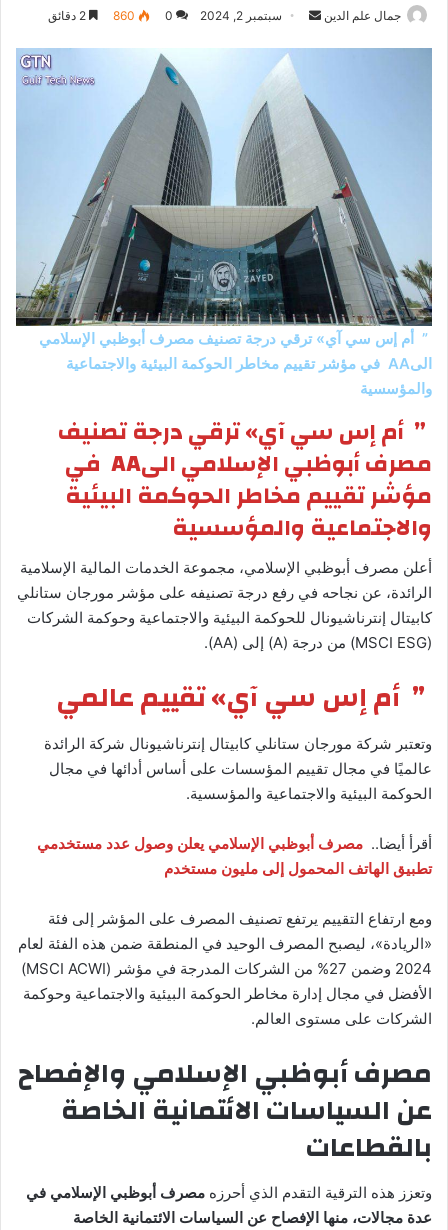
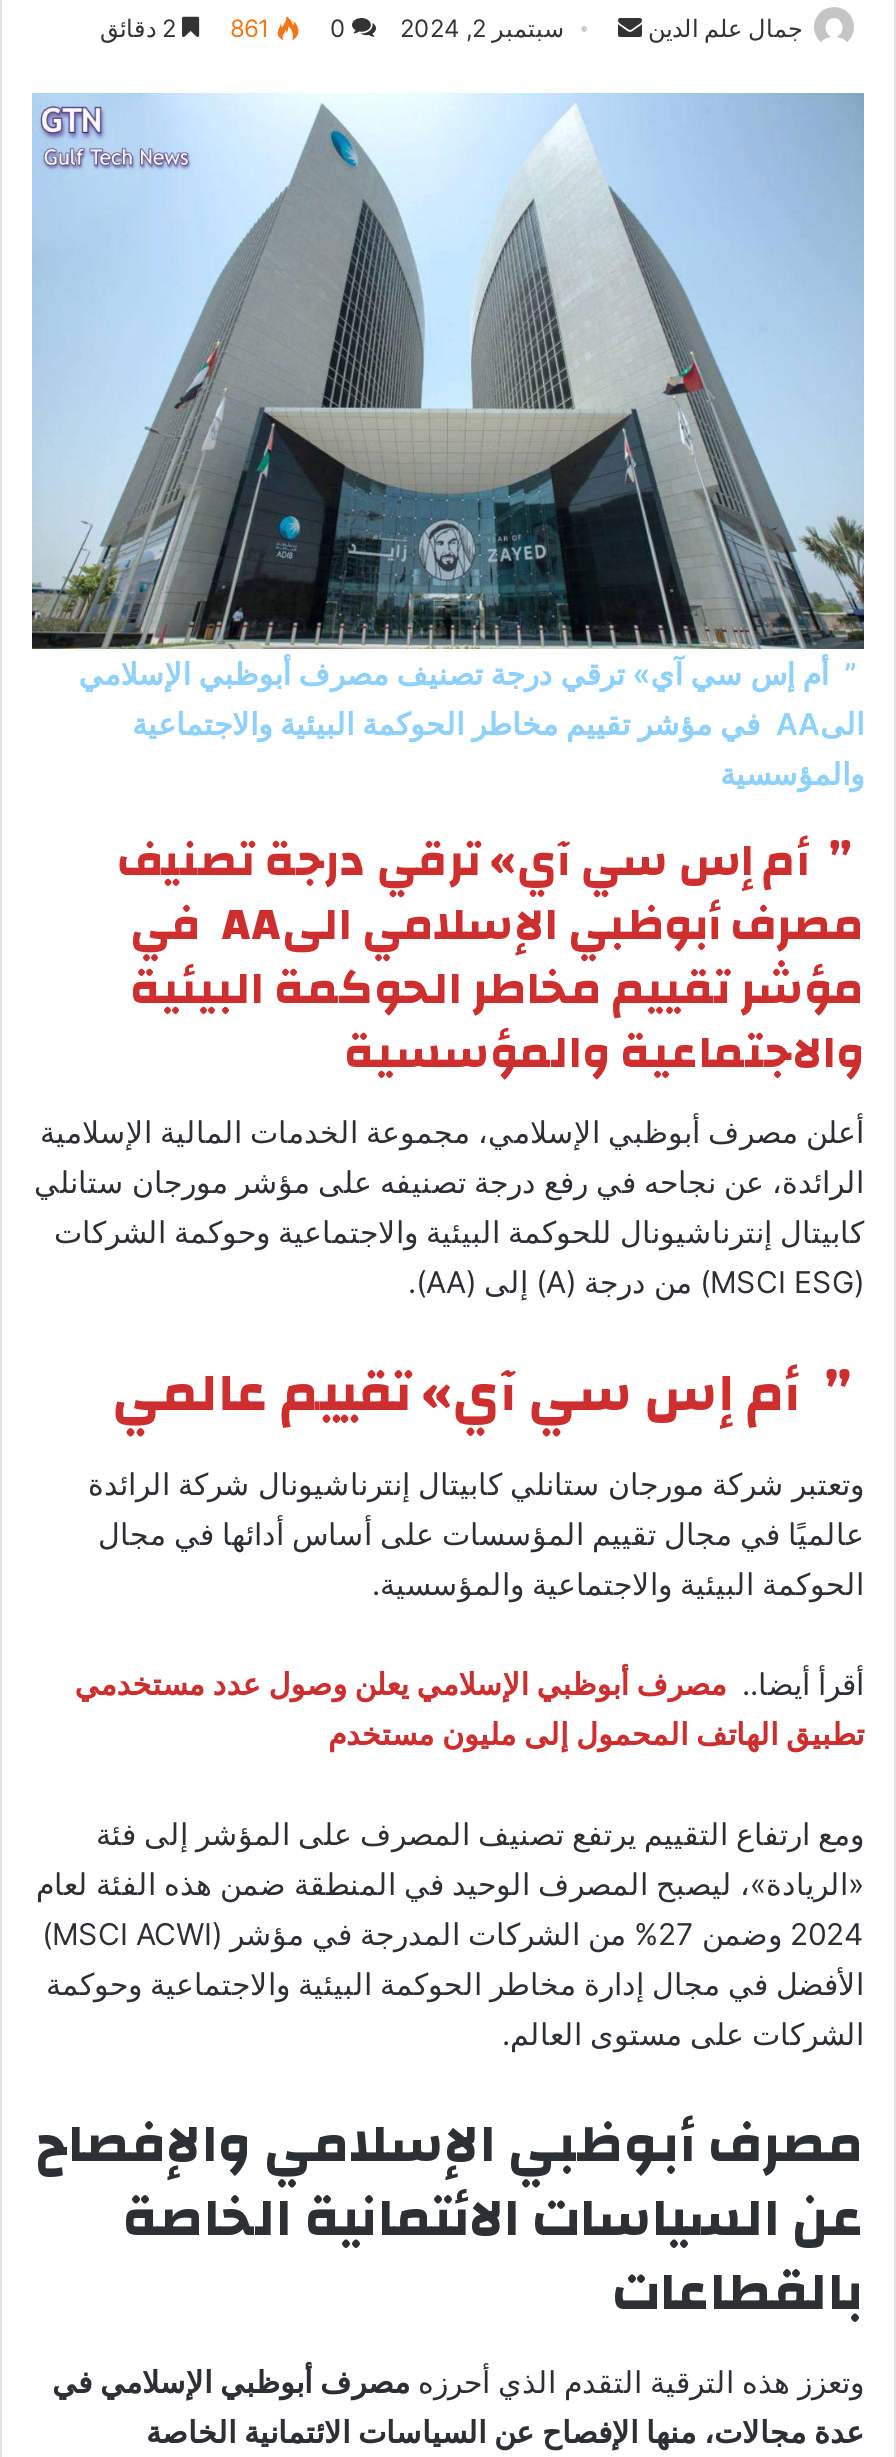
- 860
+ 861
